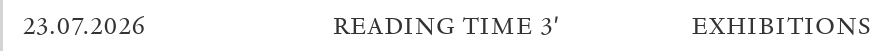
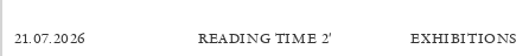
- 23.07.2026
- READING TIME 3′
+ 21.07.2026
+ READING TIME 2′
